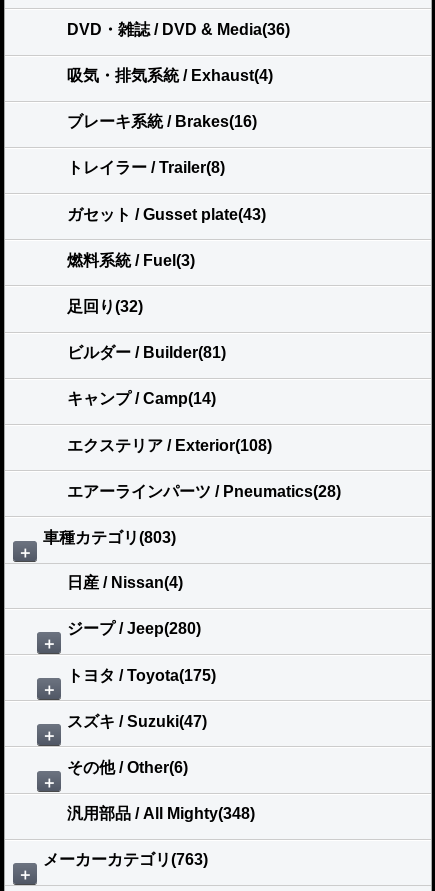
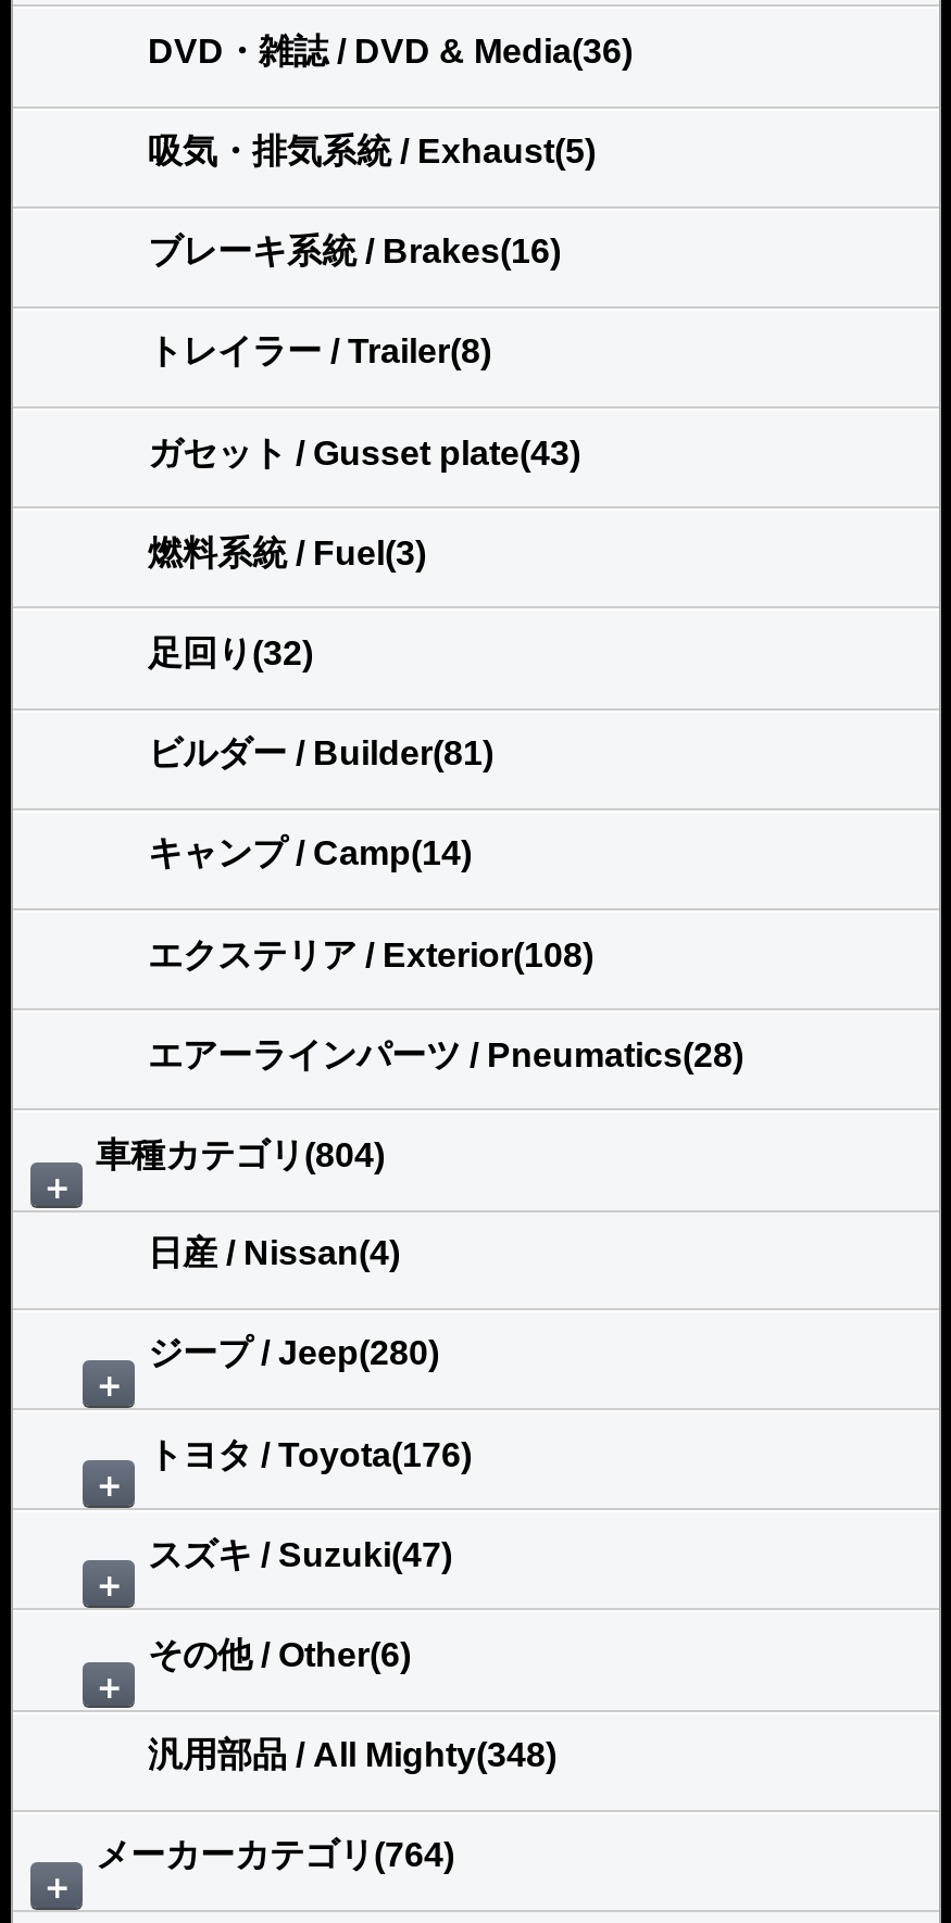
- 吸気・排気系統 / Exhaust(4)
+ 吸気・排気系統 / Exhaust(5)

- 車種カテゴリ(803)
+ 車種カテゴリ(804)

- トヨタ / Toyota(175)
+ トヨタ / Toyota(176)

- メーカーカテゴリ(763)
+ メーカーカテゴリ(764)
